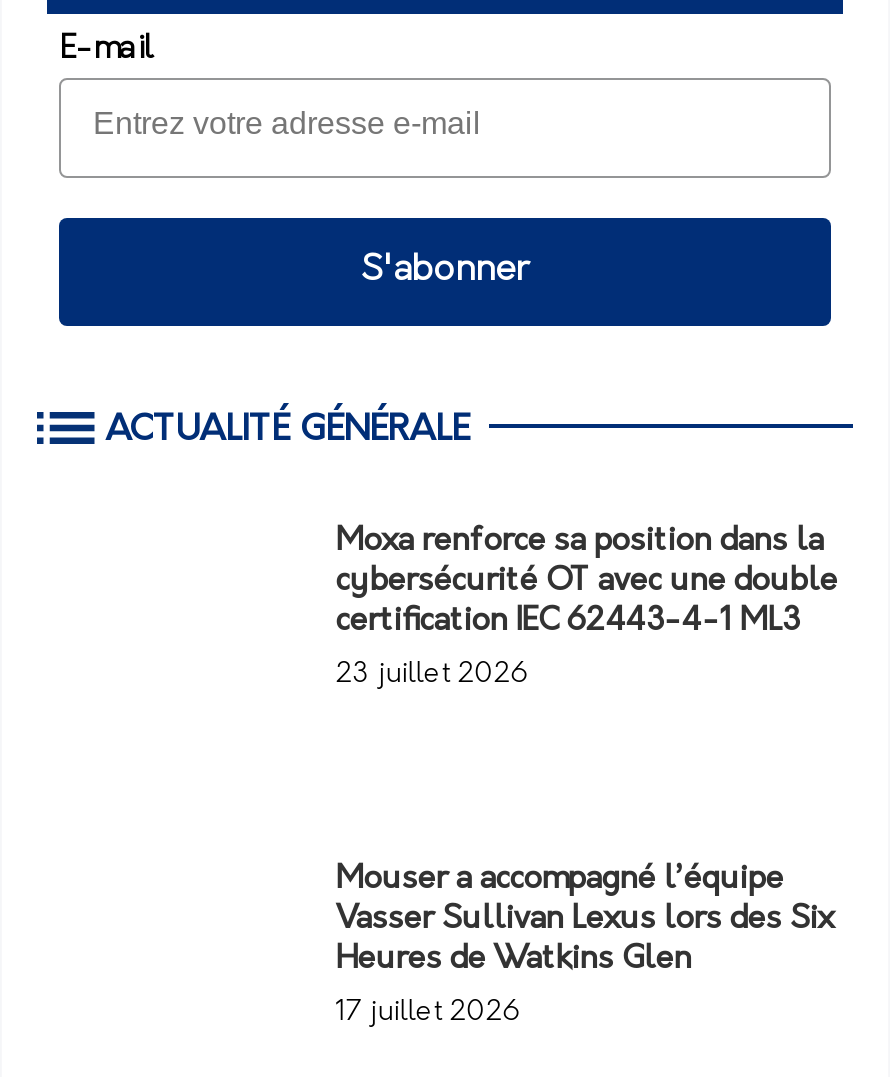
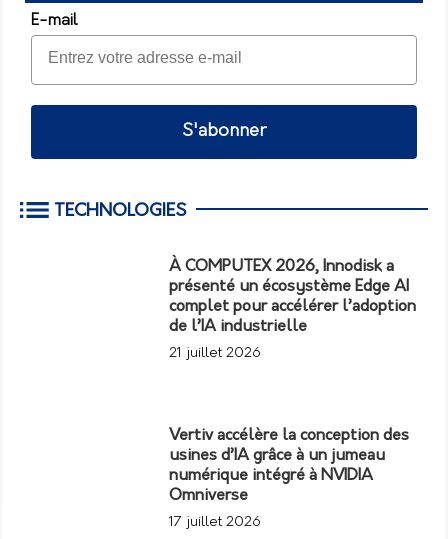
- ACTUALITÉ GÉNÉRALE
+ TECHNOLOGIES

- Moxa renforce sa position dans la
- cybersécurité OT avec une double
- certification IEC 62443-4-1 ML3
+ À COMPUTEX 2026, Innodisk a
+ présenté un écosystème Edge AI
+ complet pour accélérer l’adoption
+ de l’IA industrielle

- 23 juillet 2026
+ 21 juillet 2026

- Mouser a accompagné l’équipe
- Vasser Sullivan Lexus lors des Six
- Heures de Watkins Glen
+ Vertiv accélère la conception des
+ usines d’IA grâce à un jumeau
+ numérique intégré à NVIDIA
+ Omniverse
